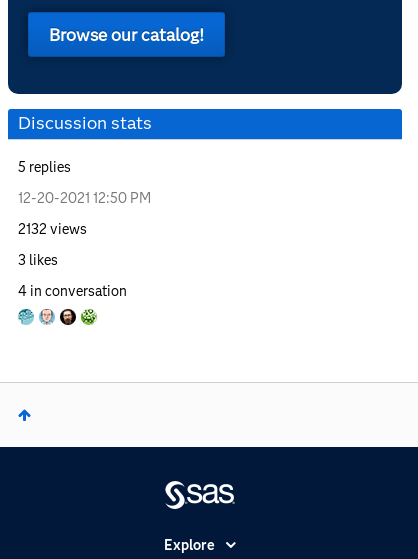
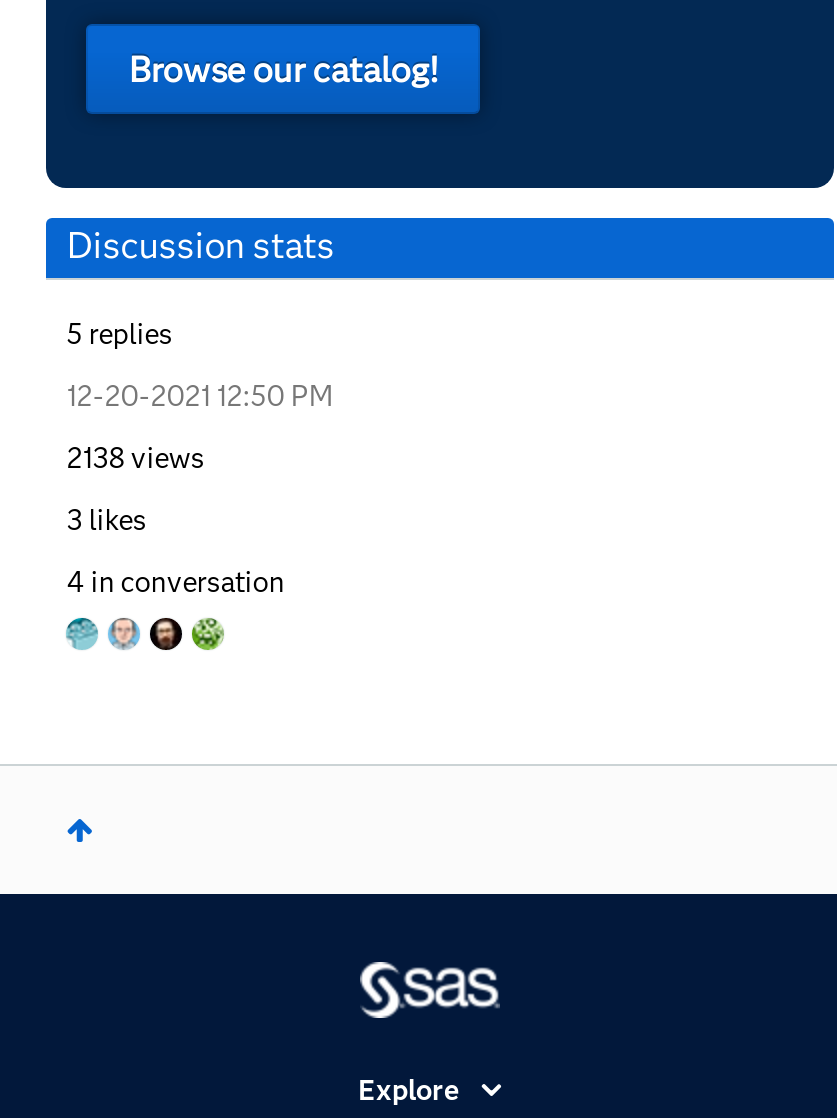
- 2132 views
+ 2138 views
